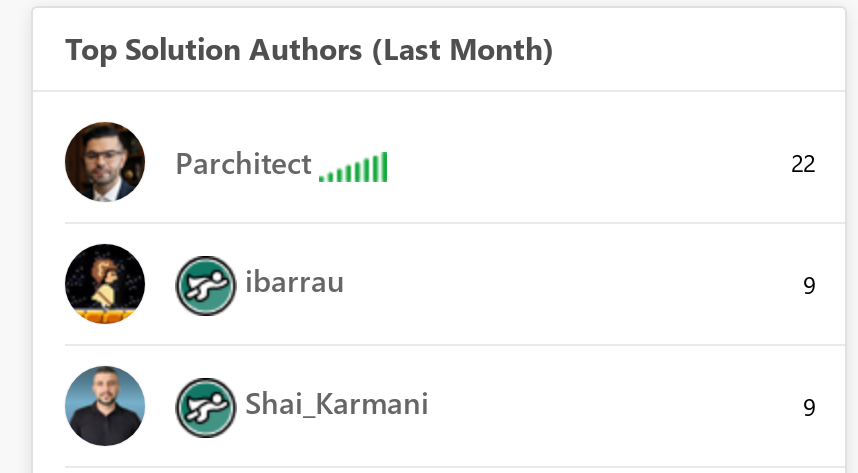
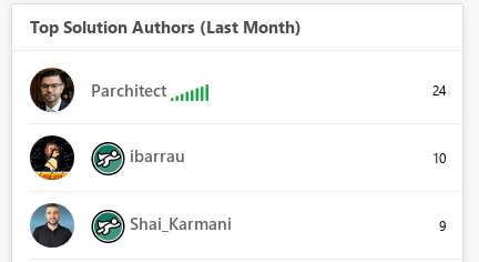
- 22
+ 24

- 9
+ 10
